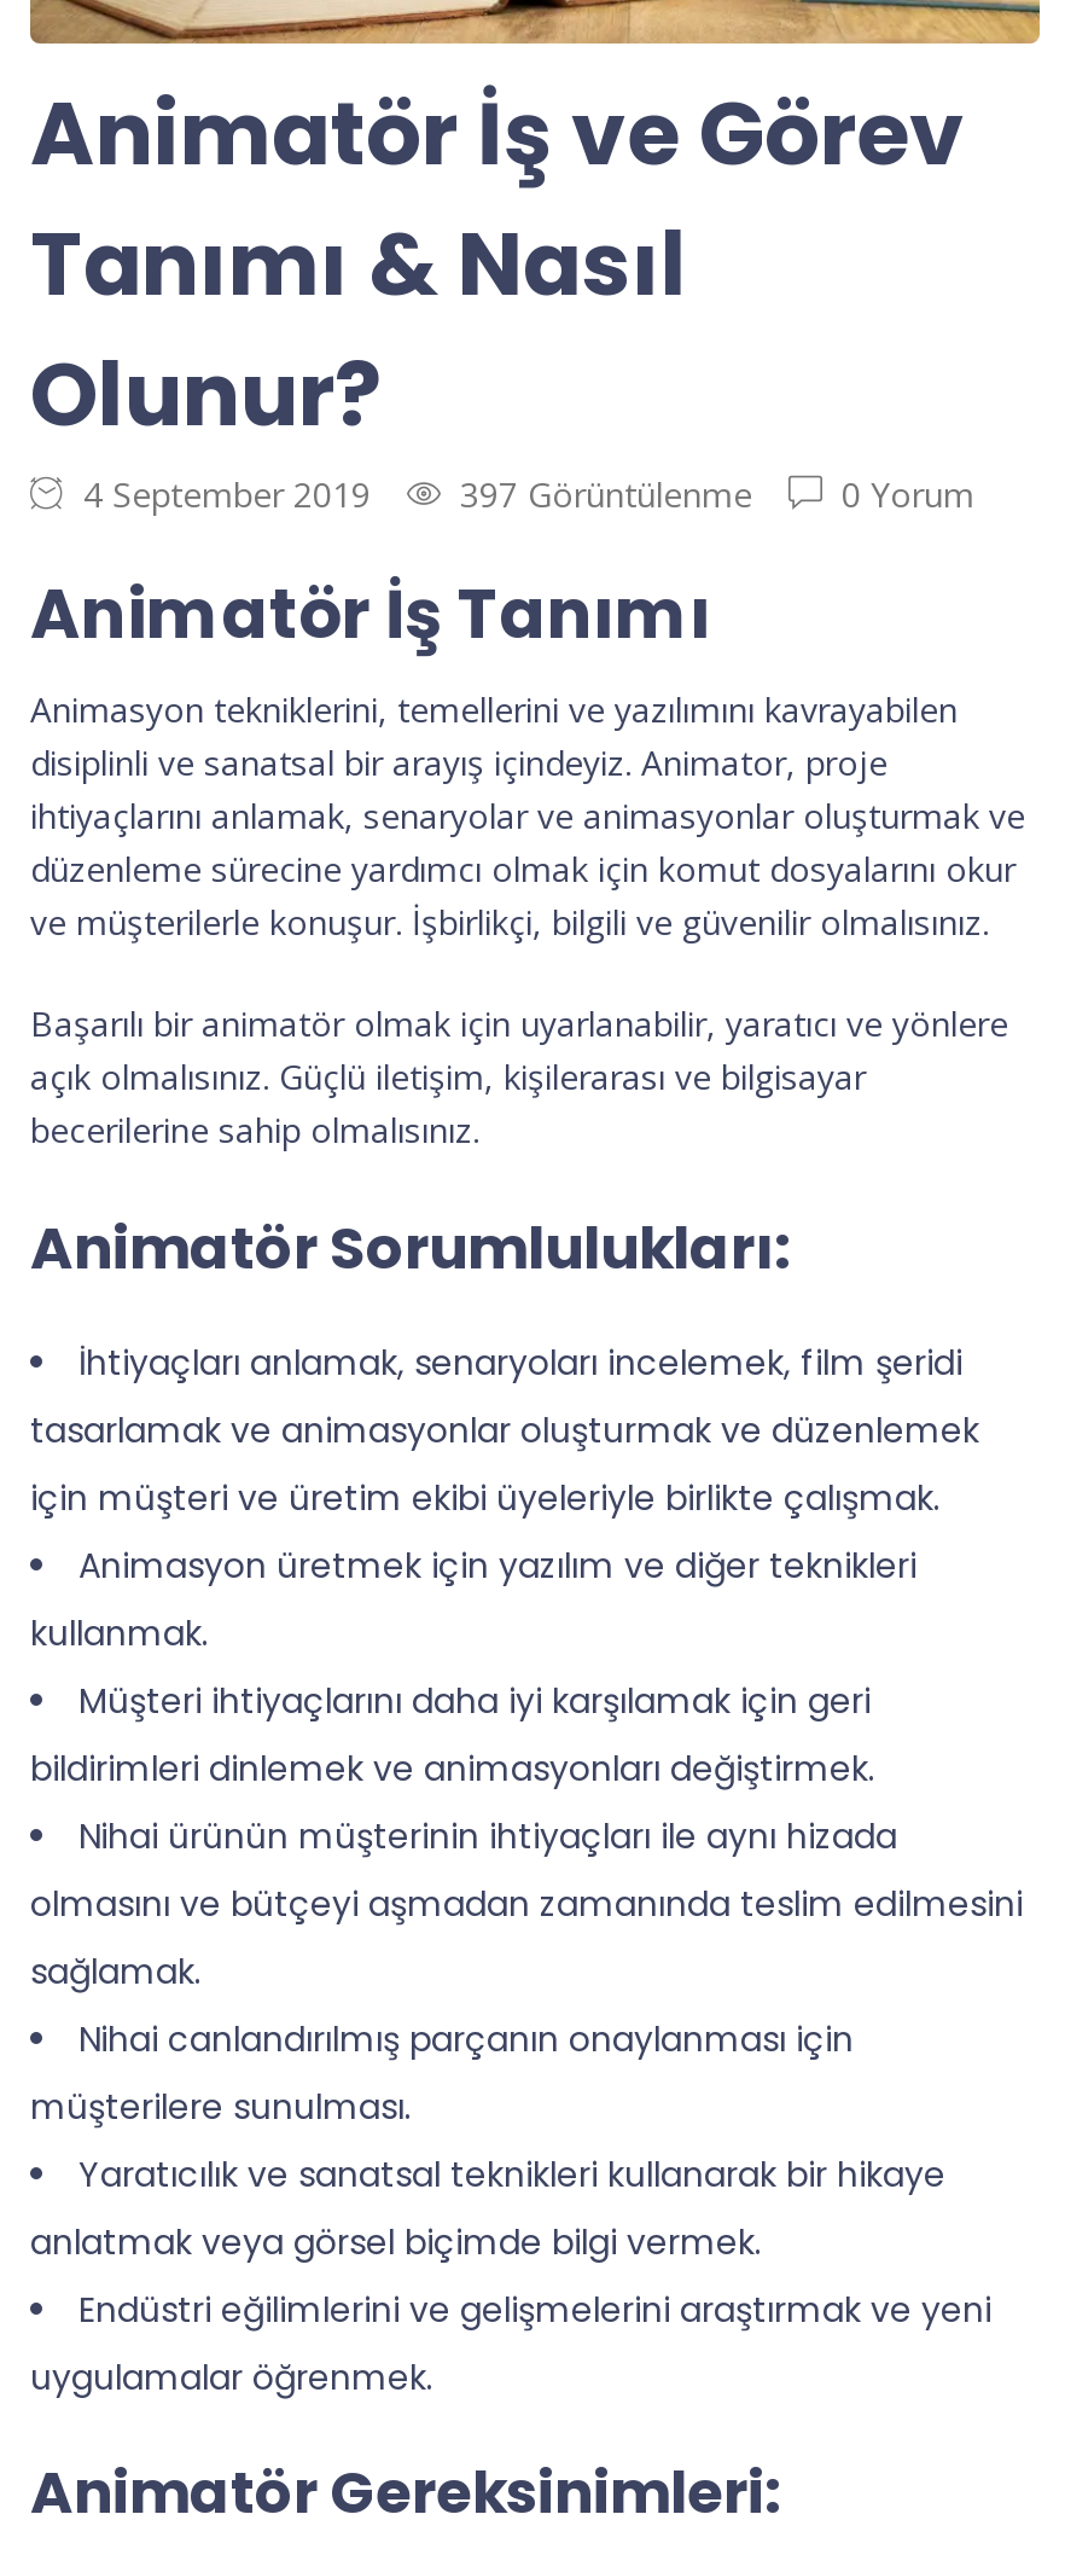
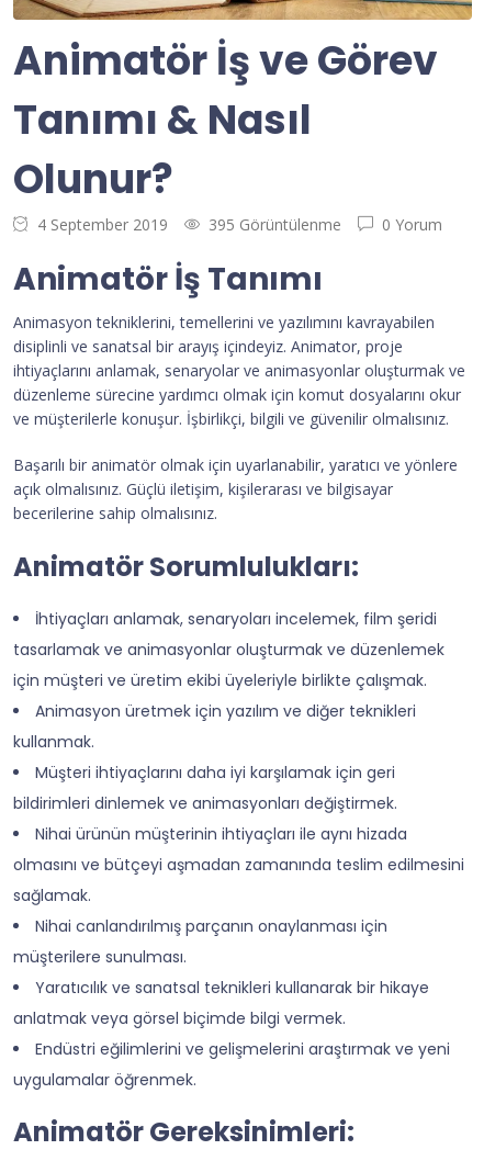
- 397 Görüntülenme
+ 395 Görüntülenme
